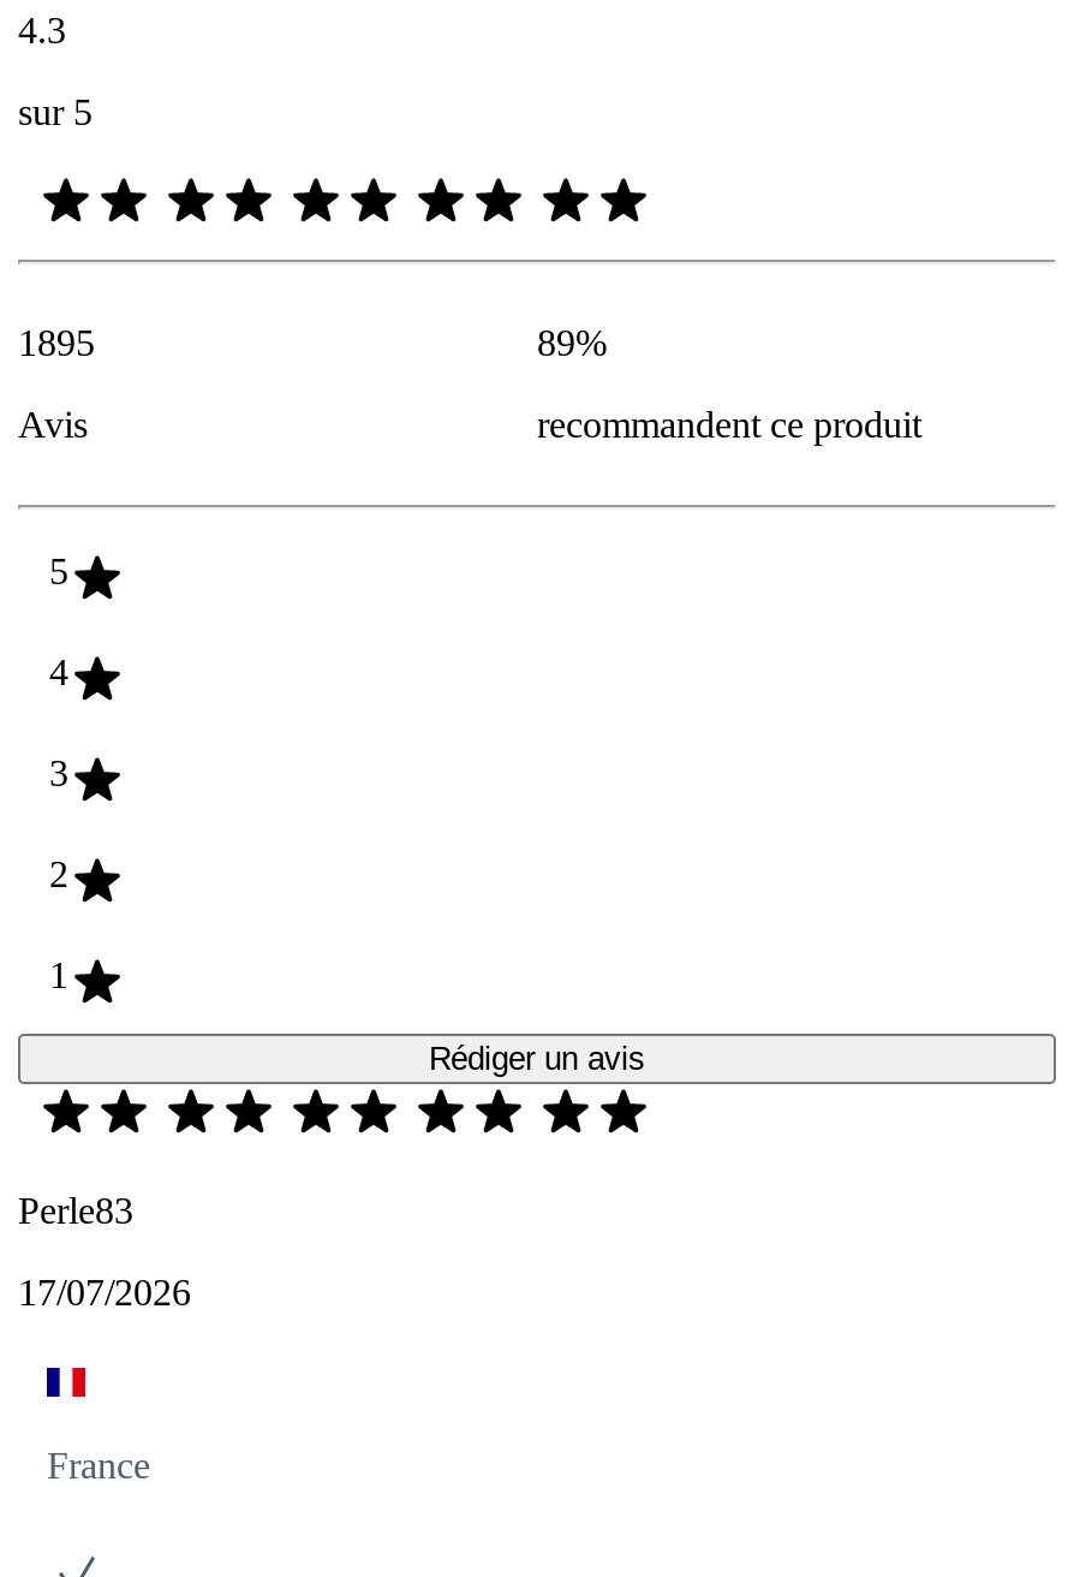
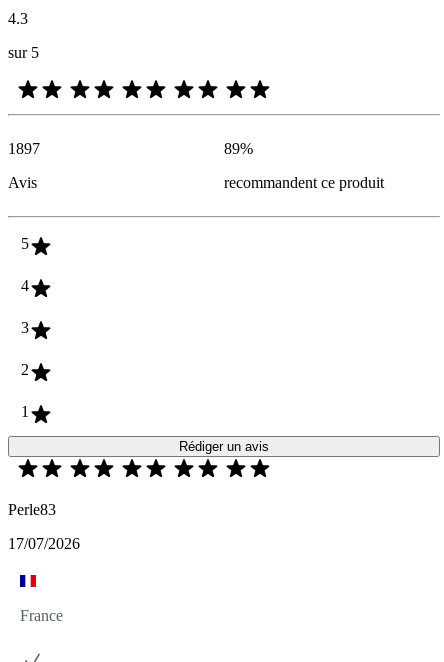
- 1895
+ 1897
